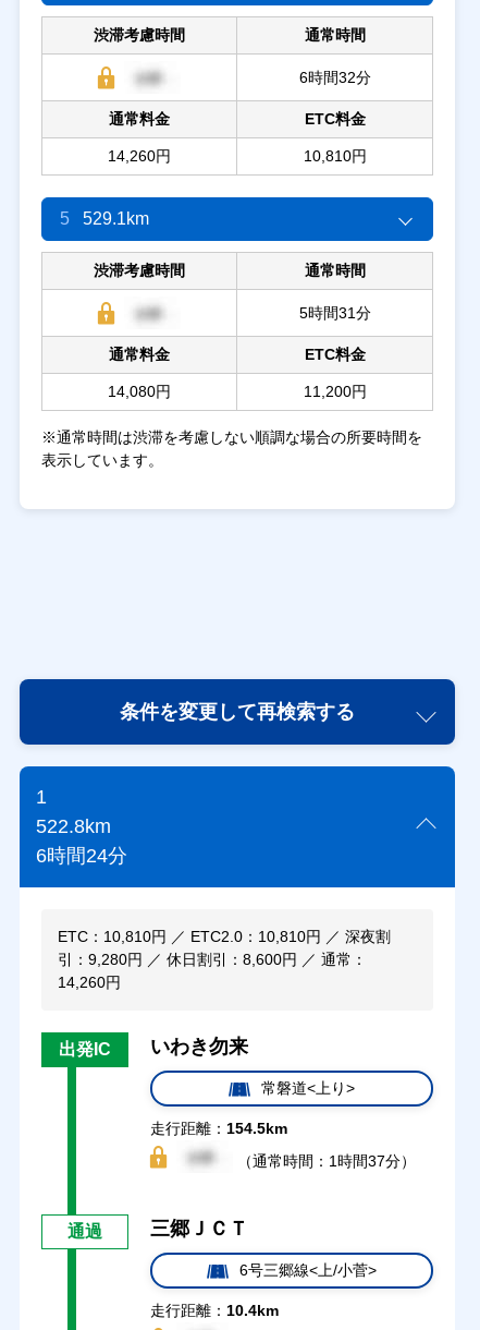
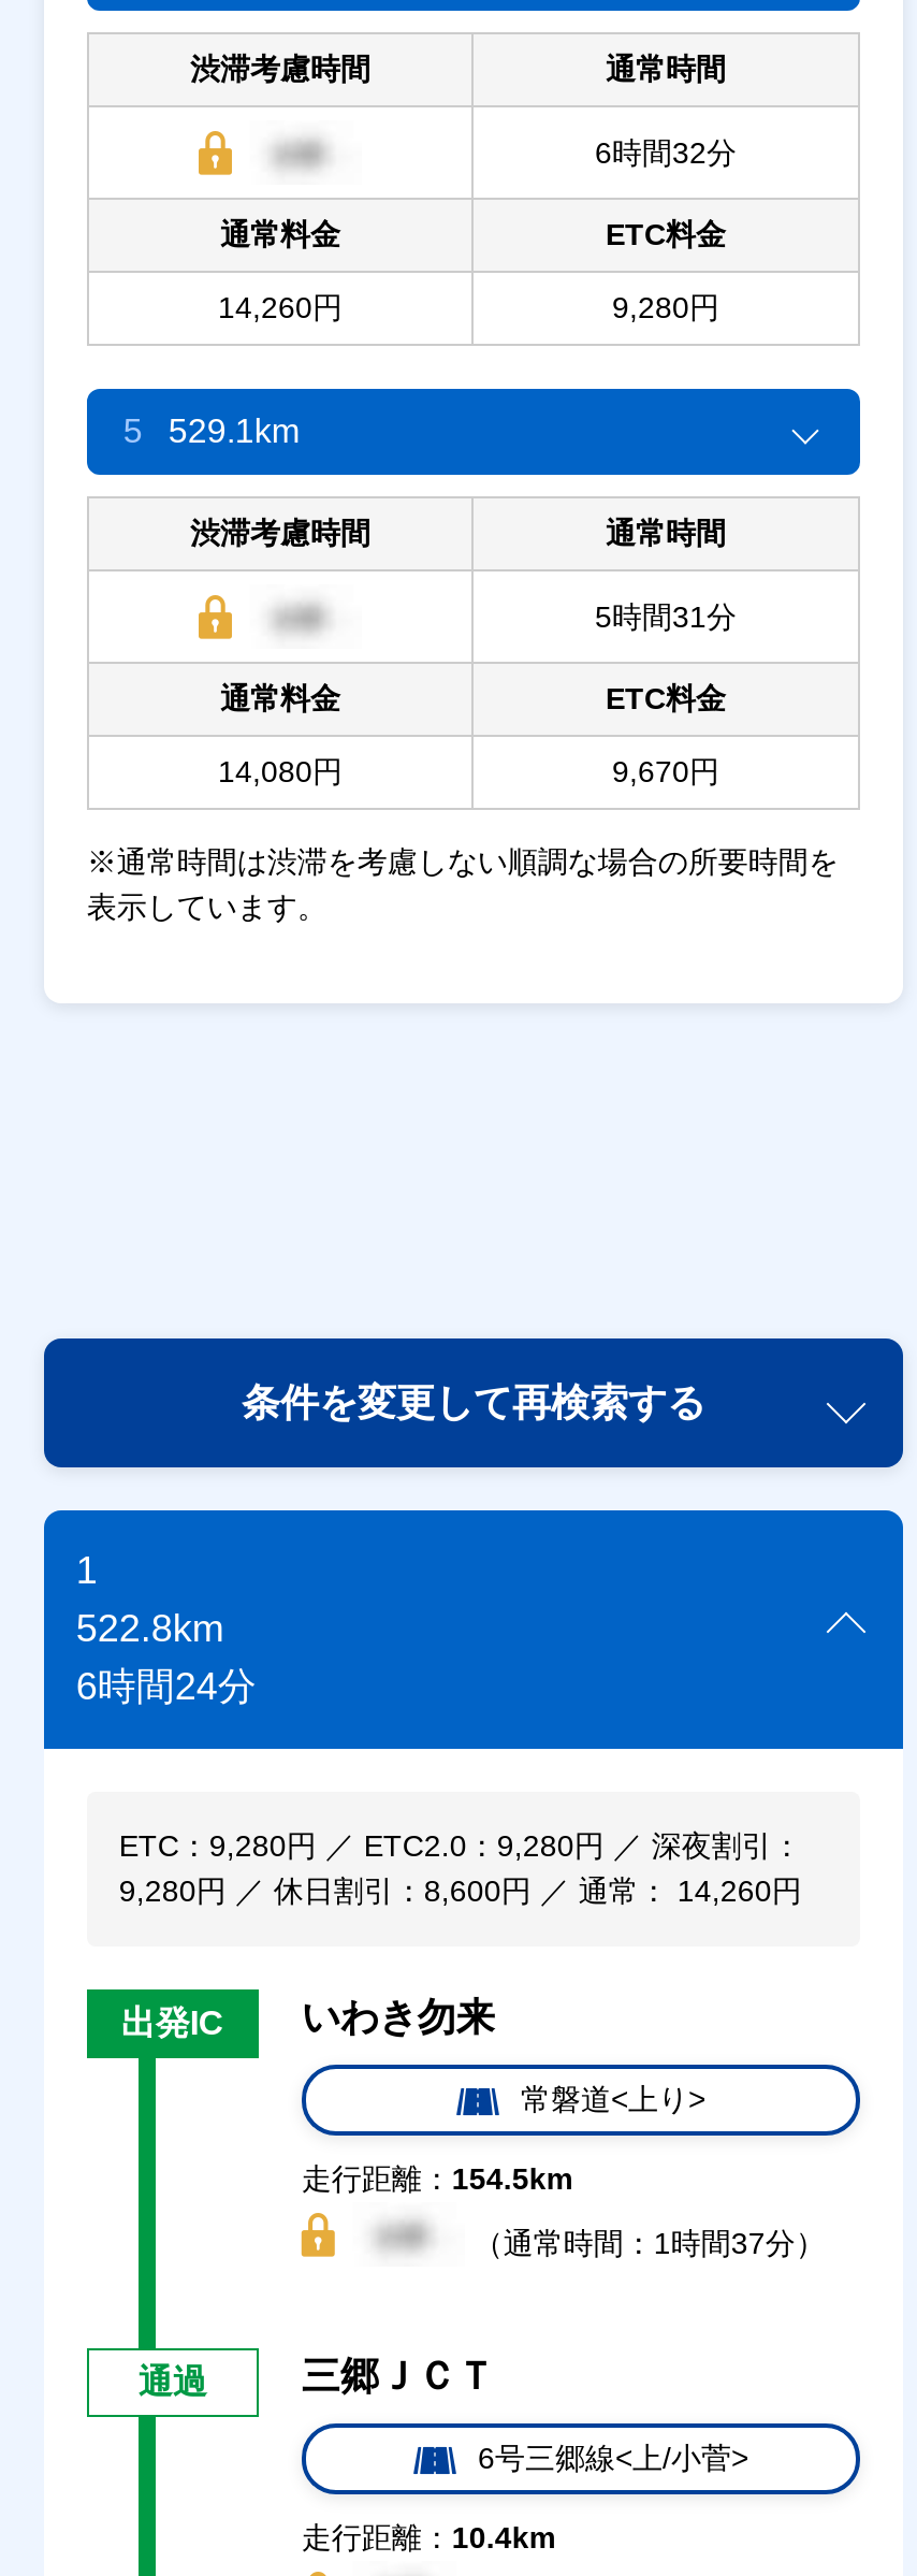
- 10,810円
+ 9,280円

- 11,200円
+ 9,670円

- ETC：10,810円 ／ ETC2.0：10,810円 ／ 深夜割
- 引：9,280円 ／ 休日割引：8,600円 ／ 通常：
- 14,260円
+ ETC：9,280円 ／ ETC2.0：9,280円 ／ 深夜割引：
+ 9,280円 ／ 休日割引：8,600円 ／ 通常： 14,260円
